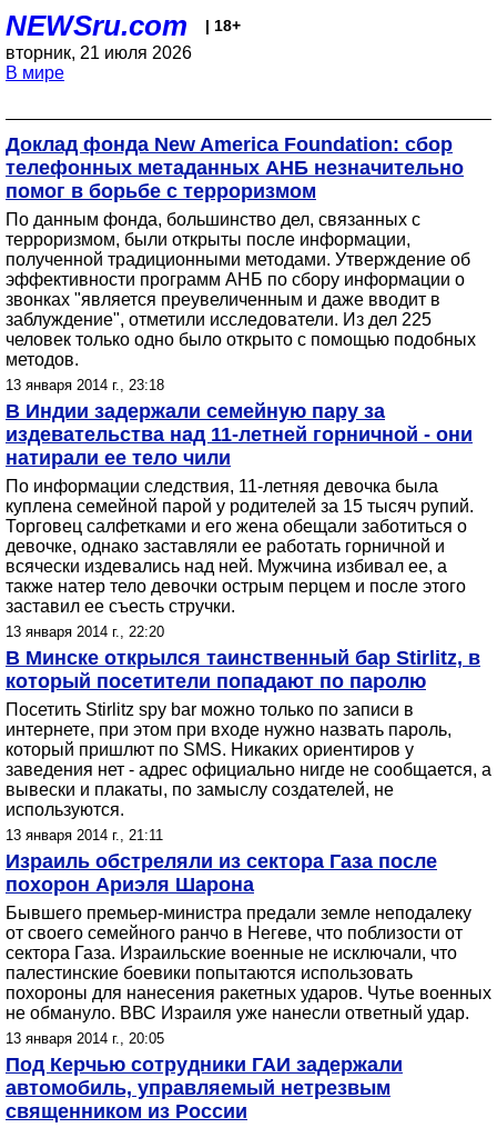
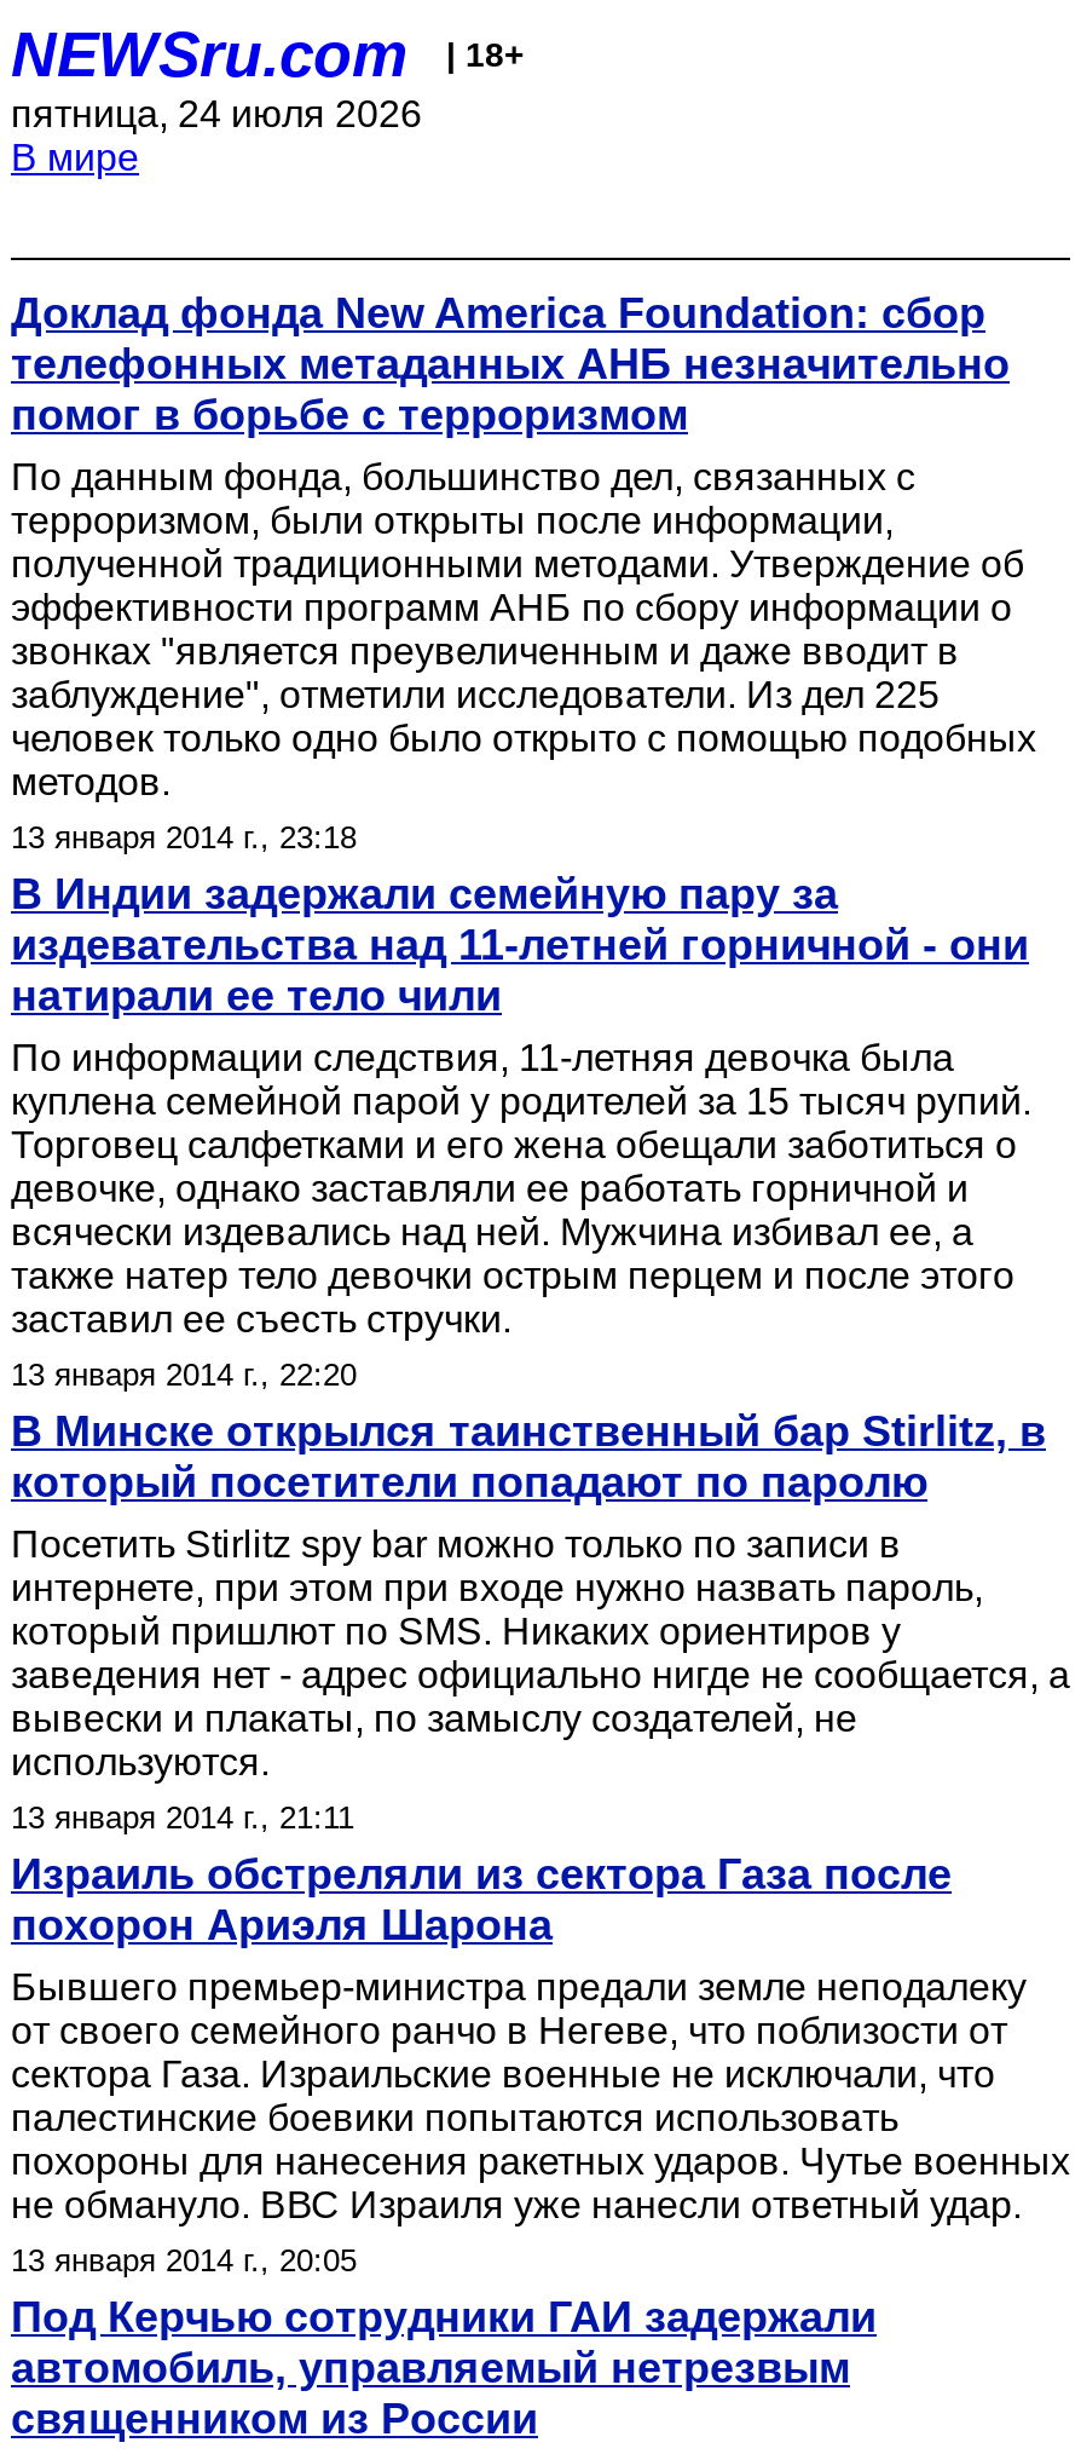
- вторник, 21 июля 2026
+ пятница, 24 июля 2026
